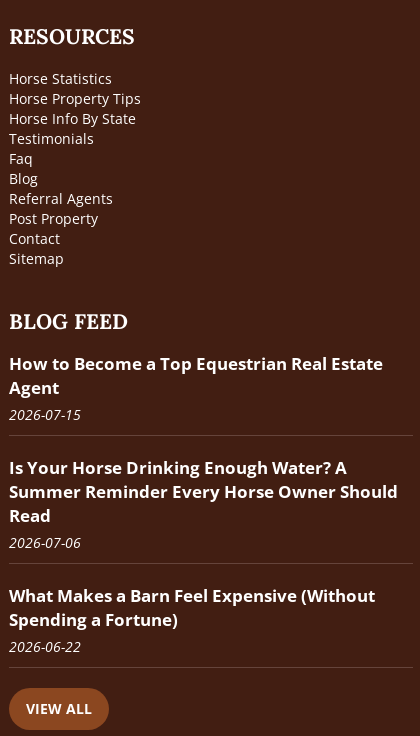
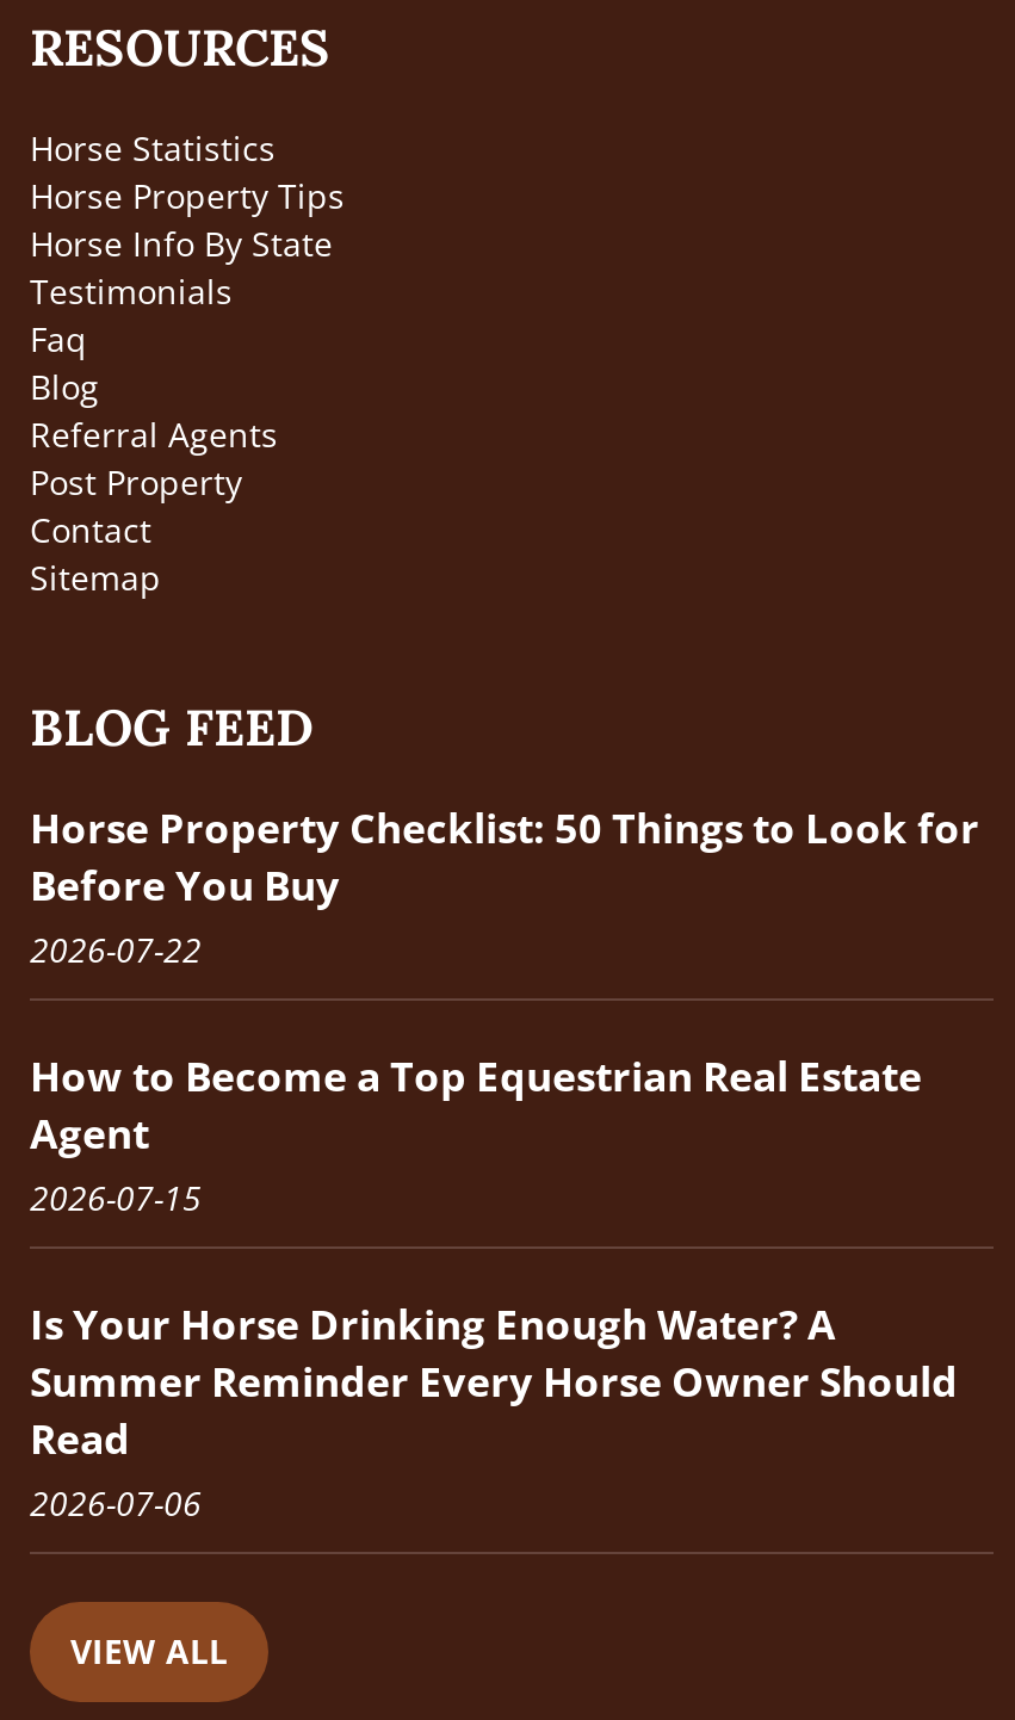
+ Horse Property Checklist: 50 Things to Look for
+ Before You Buy
+ 2026-07-22

moved down: How to Become a Top Equestrian Real Estate | Agent | 2026-07-15 | Is Your Horse Drinking Enough Water? A | Summer Reminder Every Horse Owner Should | Read | 2026-07-06

- What Makes a Barn Feel Expensive (Without
- Spending a Fortune)
- 2026-06-22
